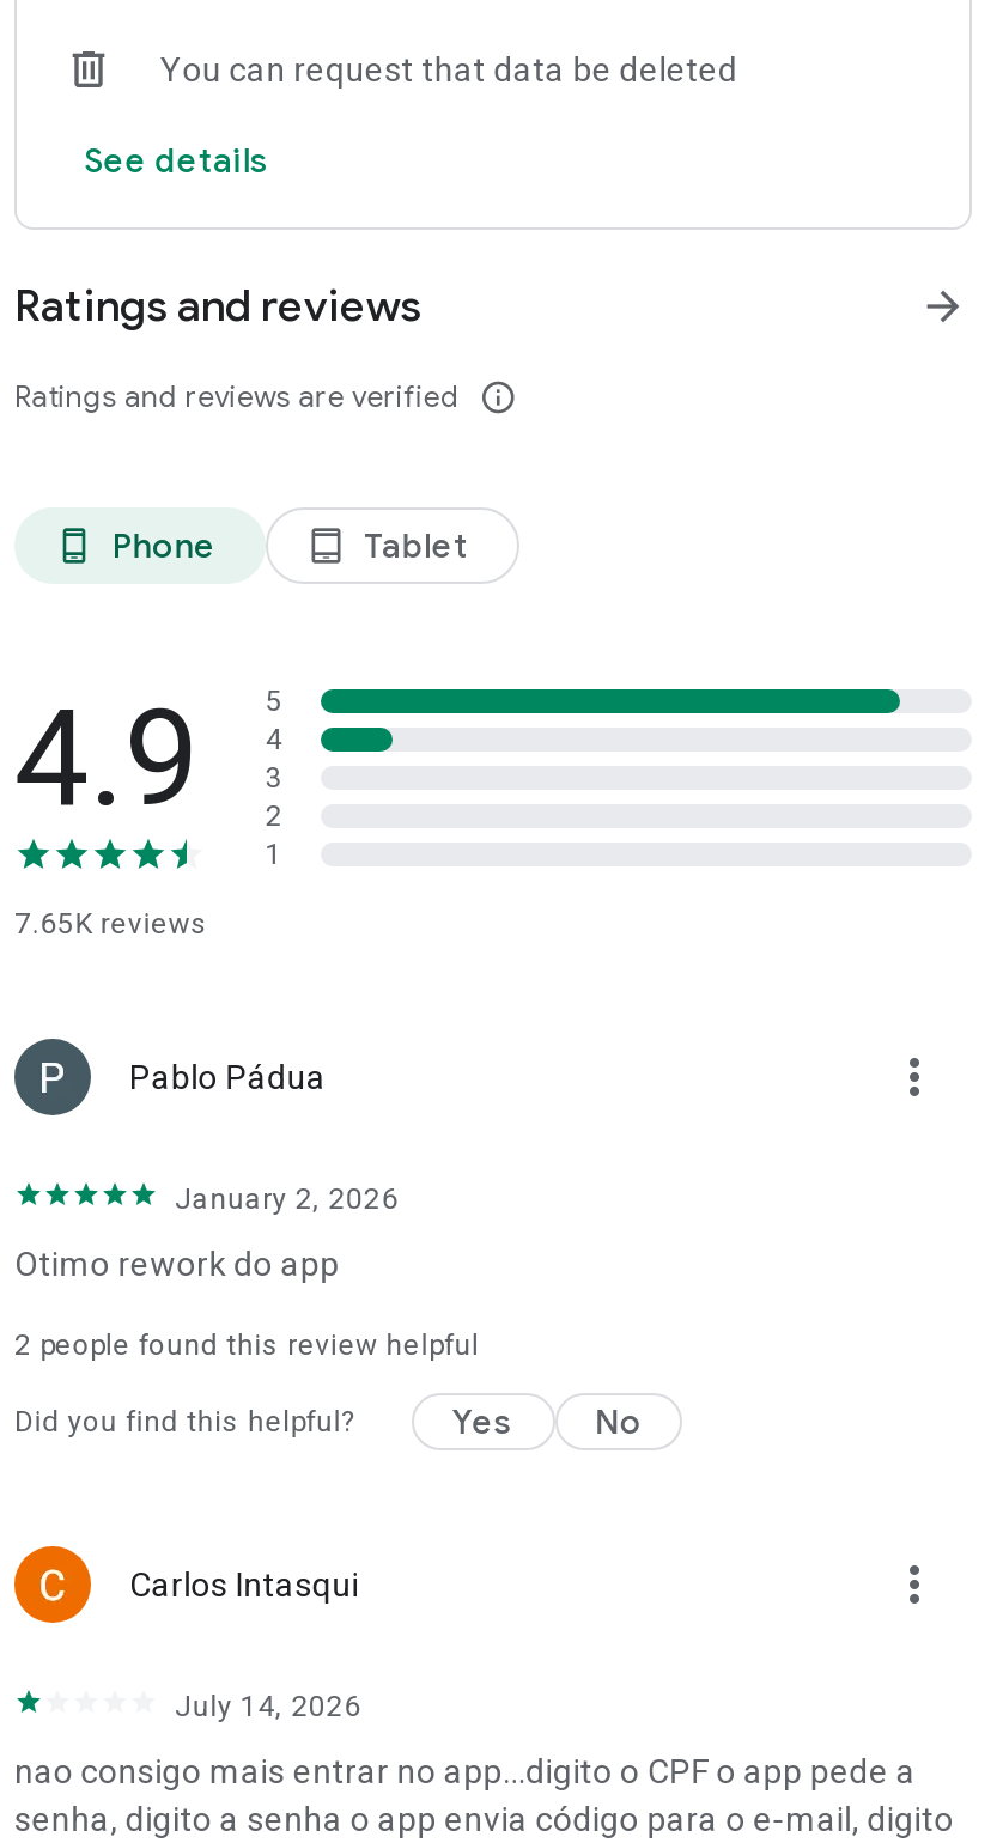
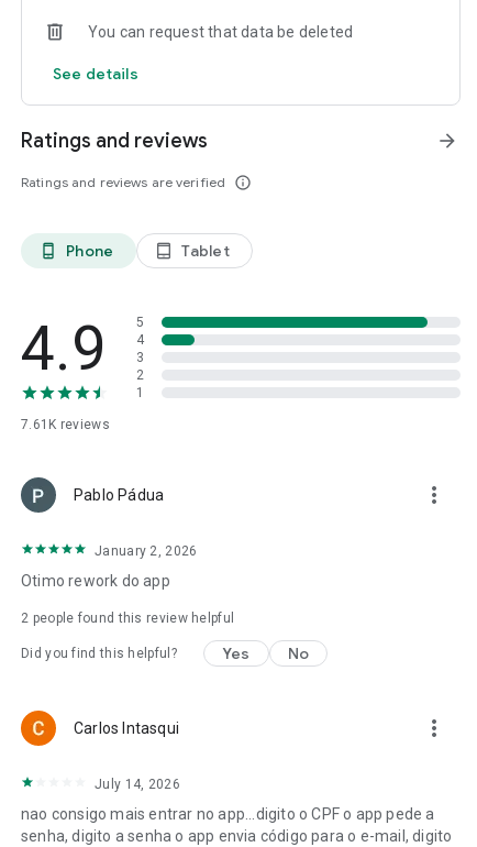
- 7.65K reviews
+ 7.61K reviews
